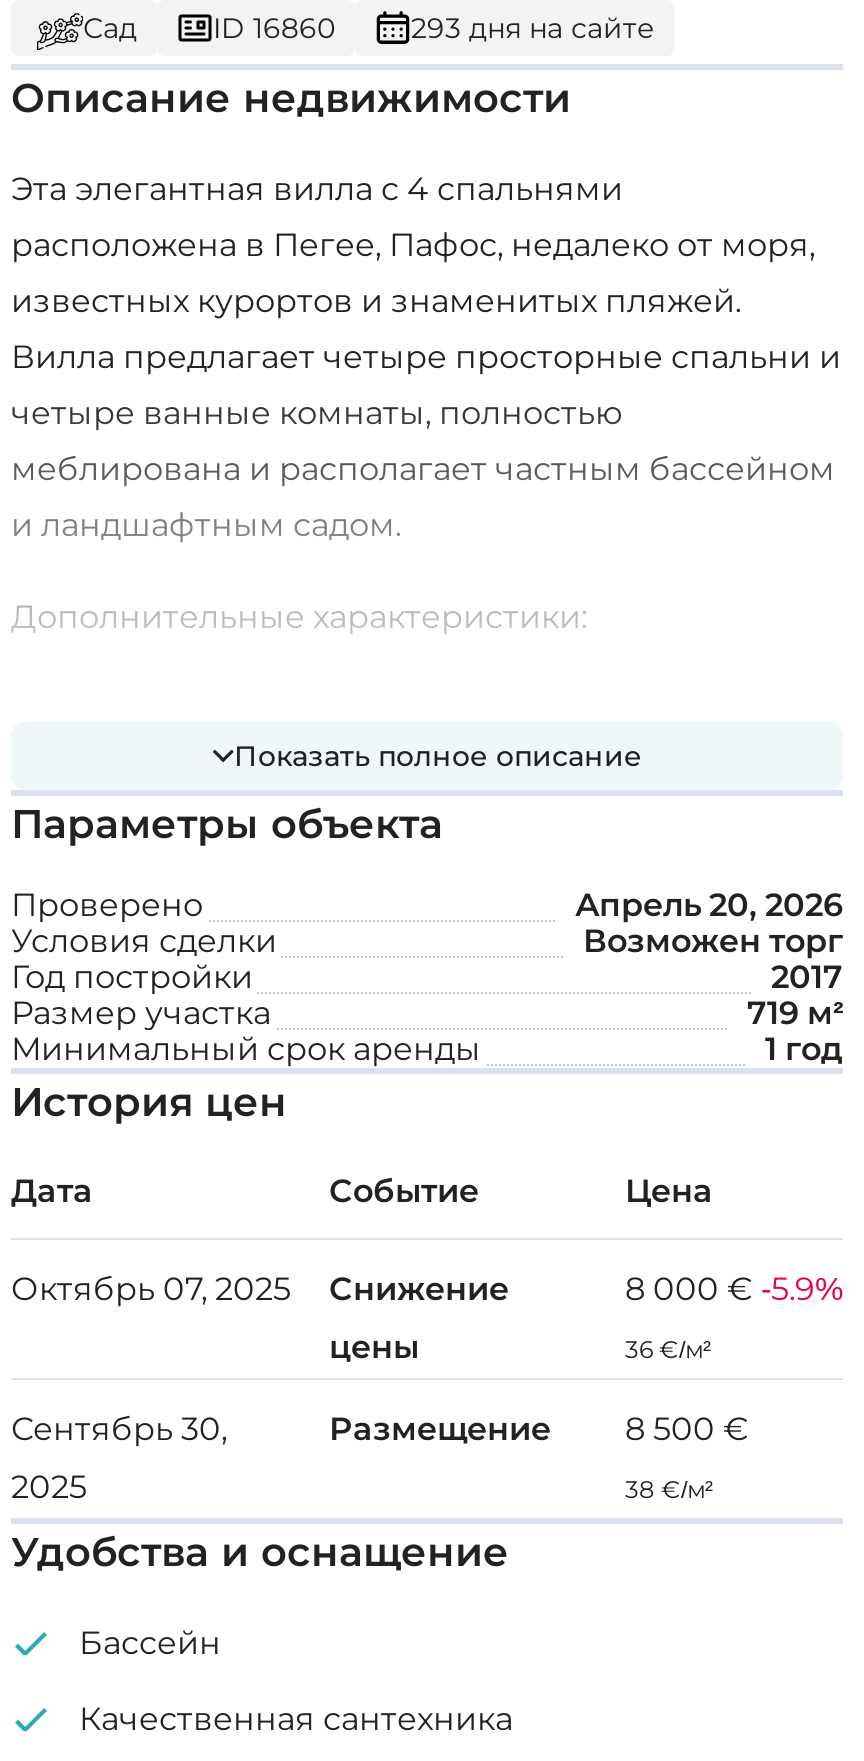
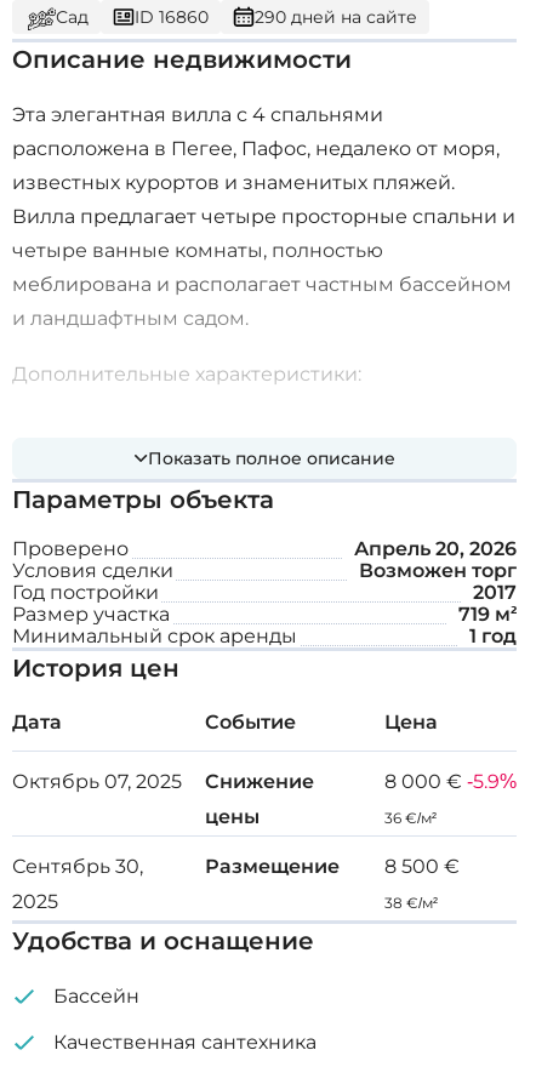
- 293 дня на сайте
+ 290 дней на сайте
